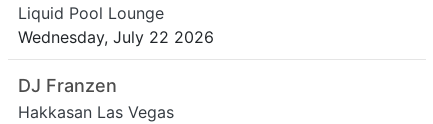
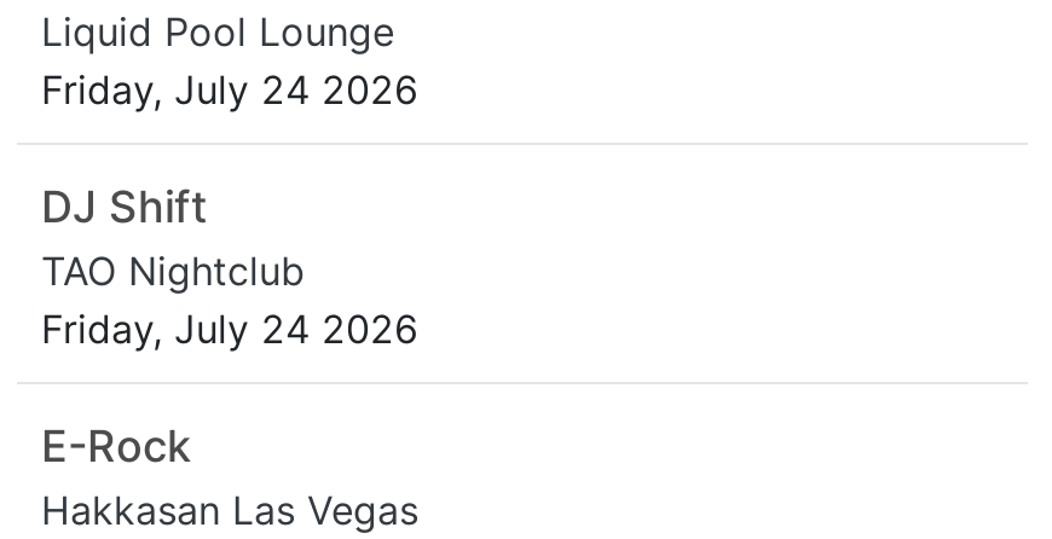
- Wednesday, July 22 2026
- DJ Franzen
+ Friday, July 24 2026
+ DJ Shift
+ TAO Nightclub
+ Friday, July 24 2026
+ E-Rock
